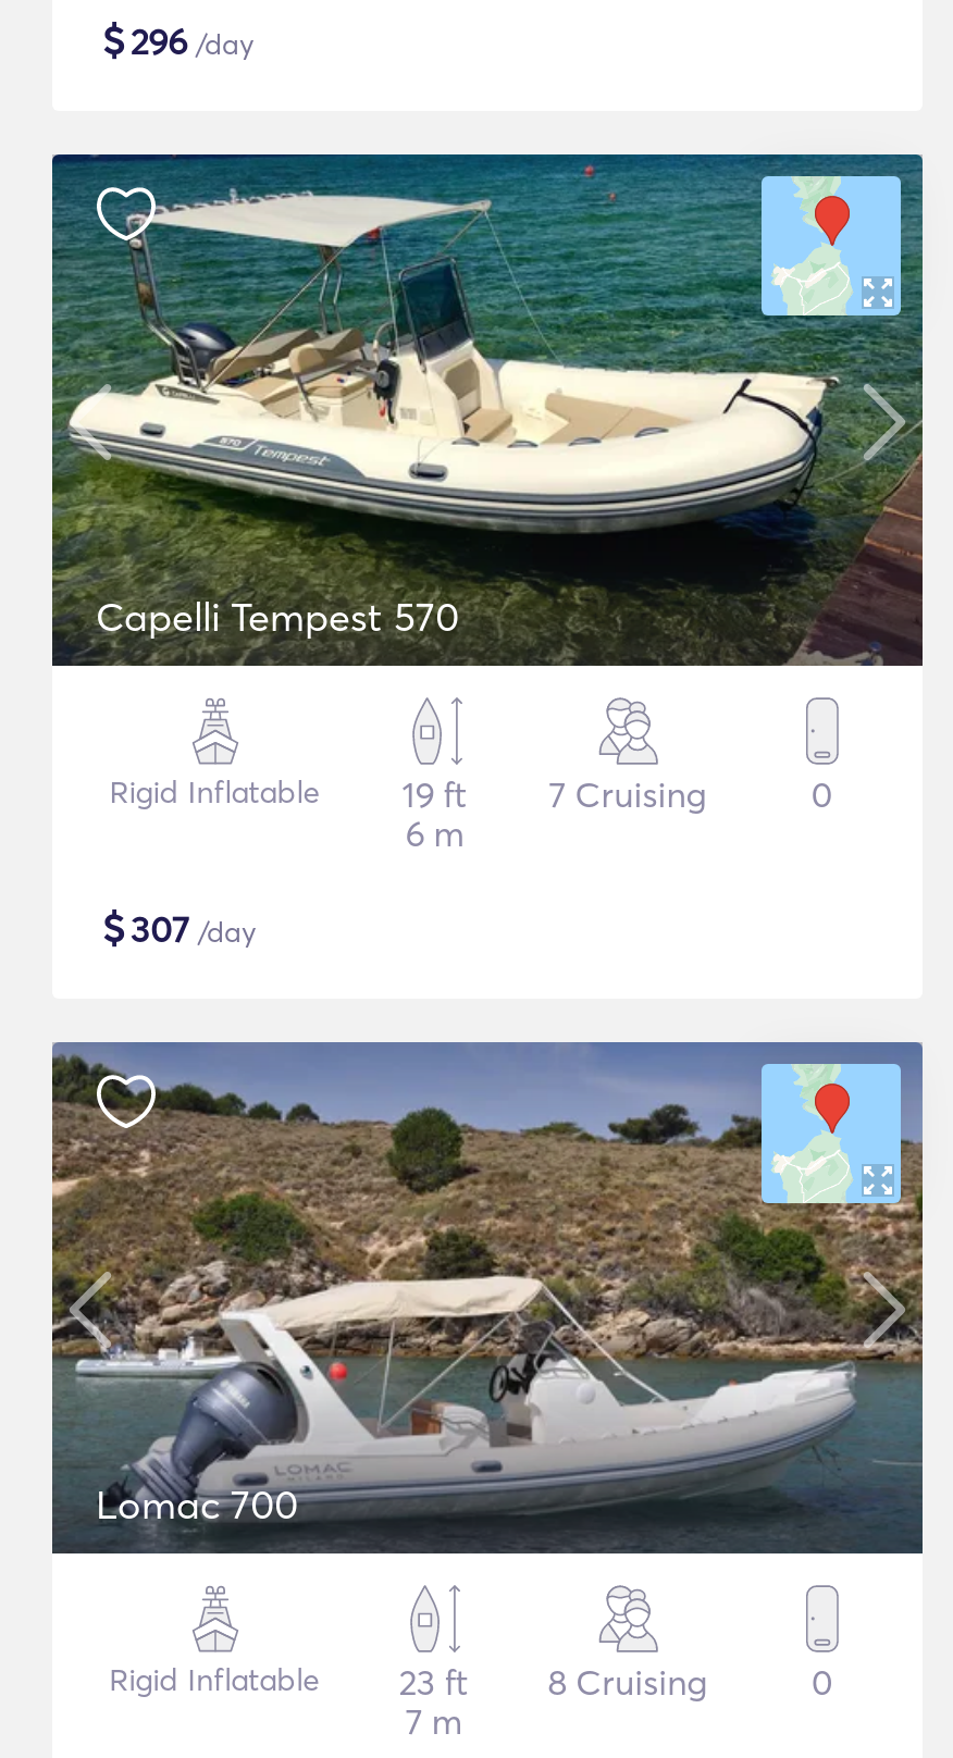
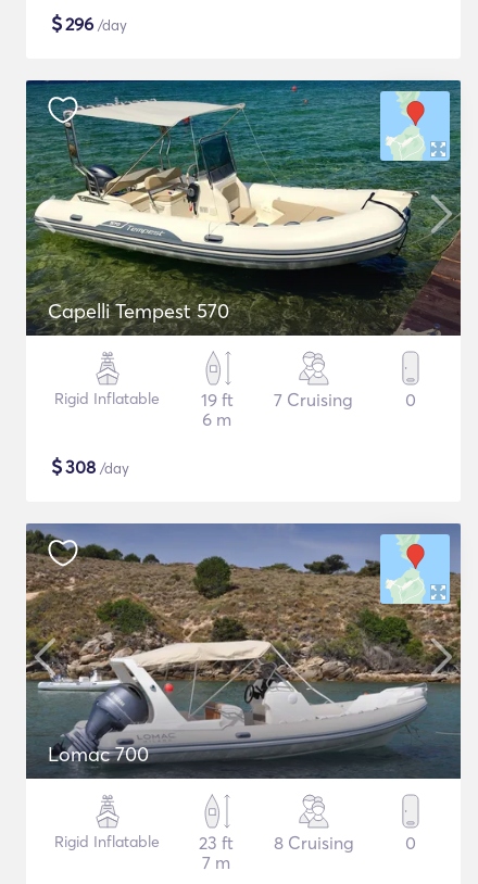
- $307 /day
+ $308 /day
